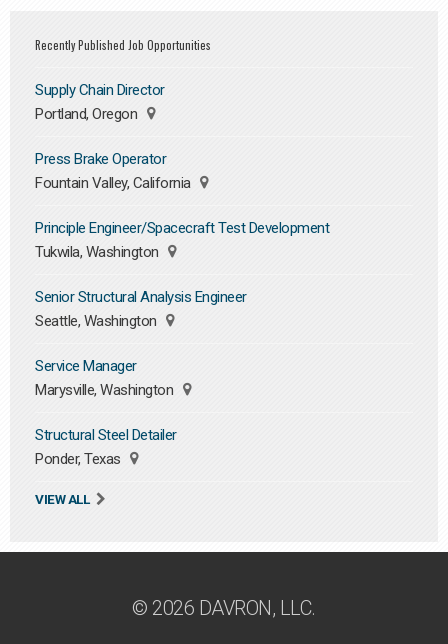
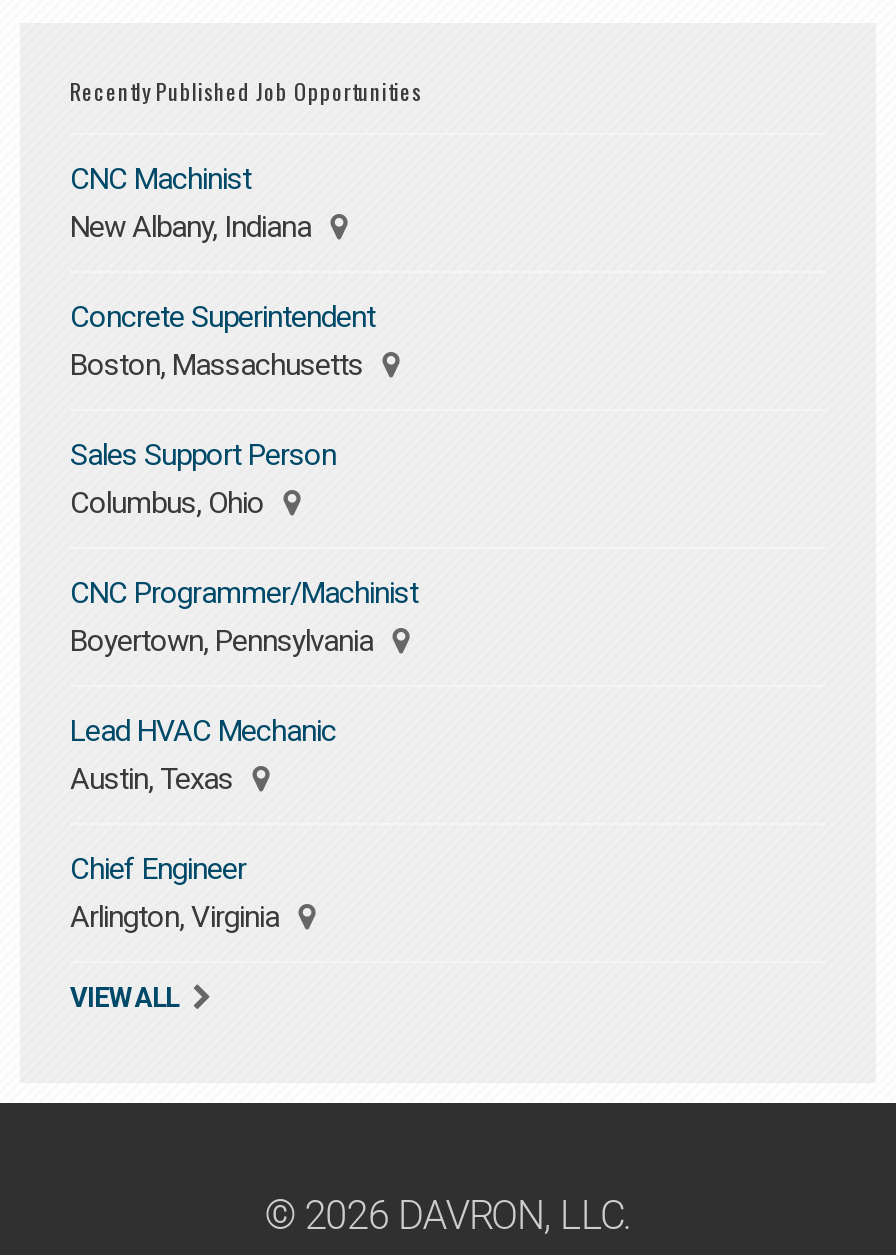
- Supply Chain Director
- Portland, Oregon
+ CNC Machinist
+ New Albany, Indiana

- Press Brake Operator
- Fountain Valley, California
+ Concrete Superintendent
+ Boston, Massachusetts

- Principle Engineer/Spacecraft Test Development
- Tukwila, Washington
+ Sales Support Person
+ Columbus, Ohio

- Senior Structural Analysis Engineer
- Seattle, Washington
+ CNC Programmer/Machinist
+ Boyertown, Pennsylvania

- Service Manager
- Marysville, Washington
+ Lead HVAC Mechanic
+ Austin, Texas

- Structural Steel Detailer
- Ponder, Texas
+ Chief Engineer
+ Arlington, Virginia
